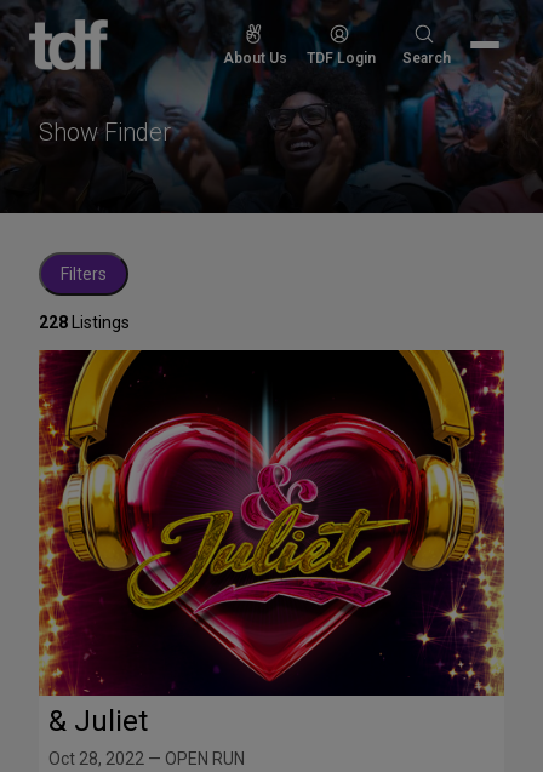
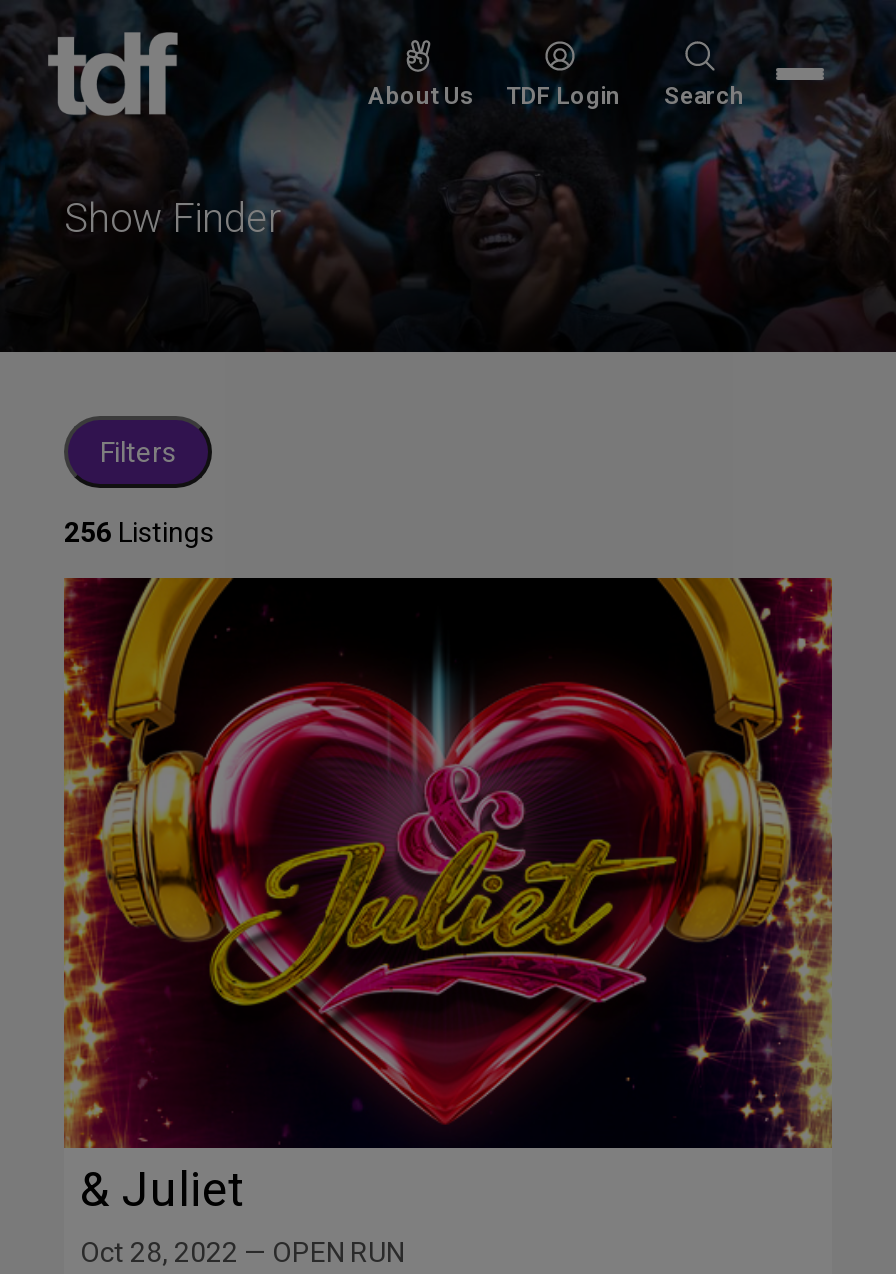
- 228 Listings
+ 256 Listings
